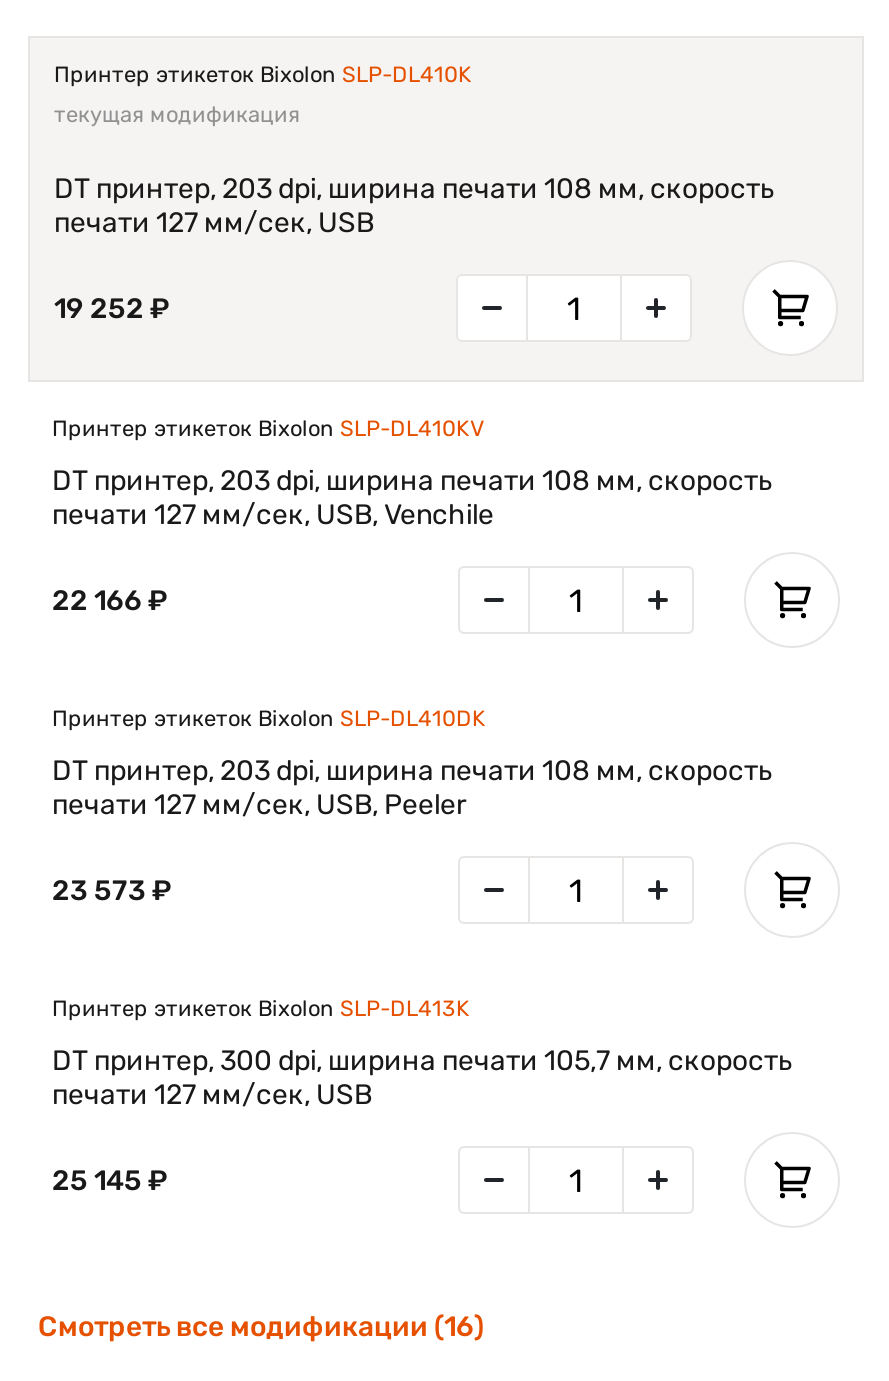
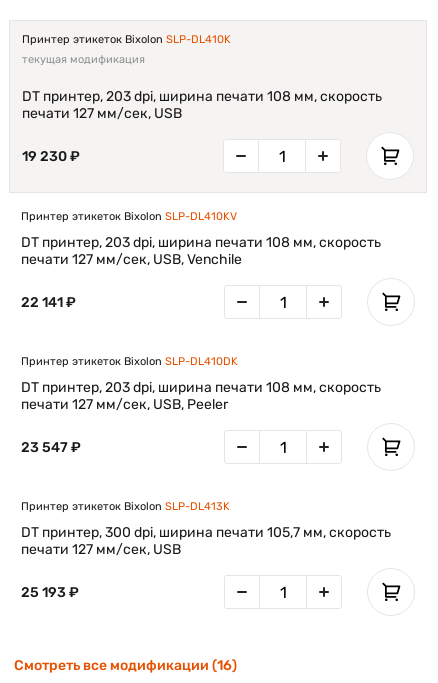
- 19 252 ₽
+ 19 230 ₽

- 22 166 ₽
+ 22 141 ₽

- 23 573 ₽
+ 23 547 ₽

- 25 145 ₽
+ 25 193 ₽
